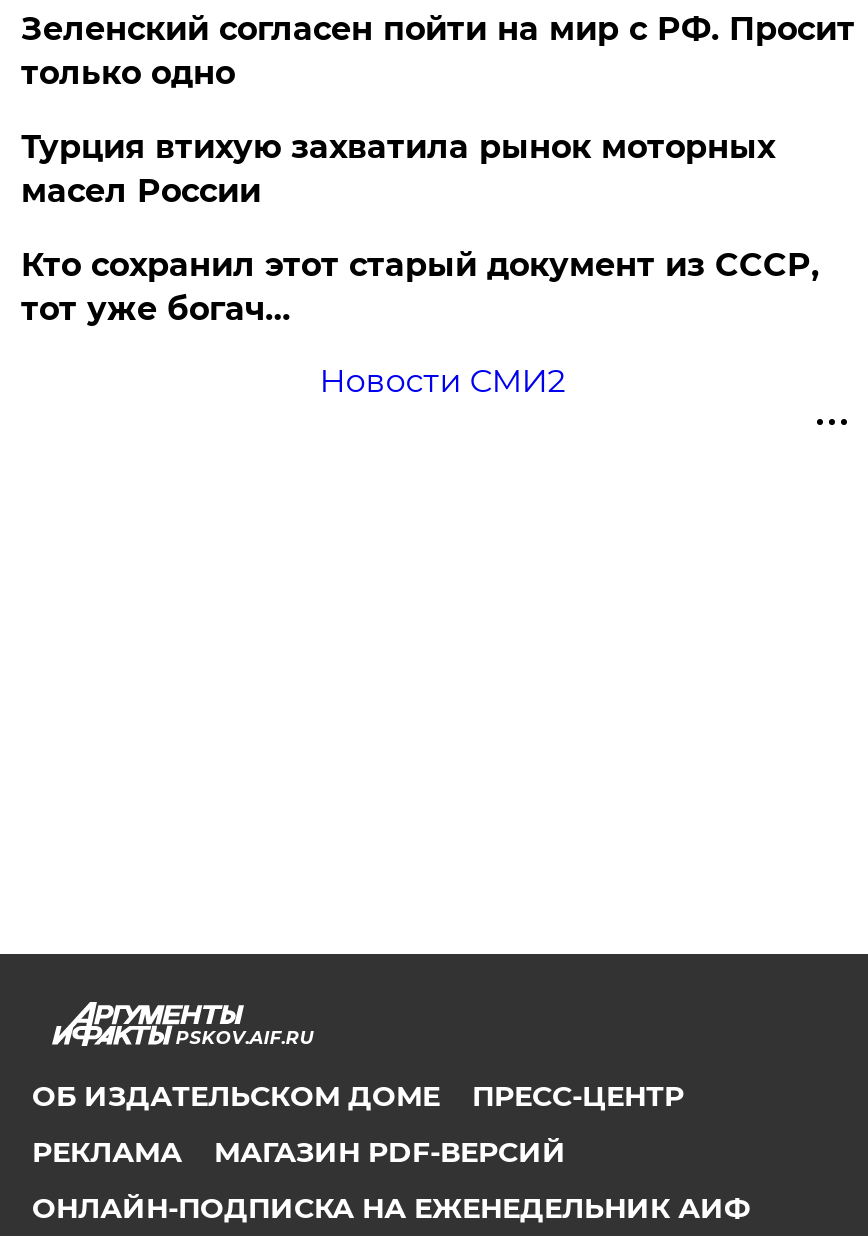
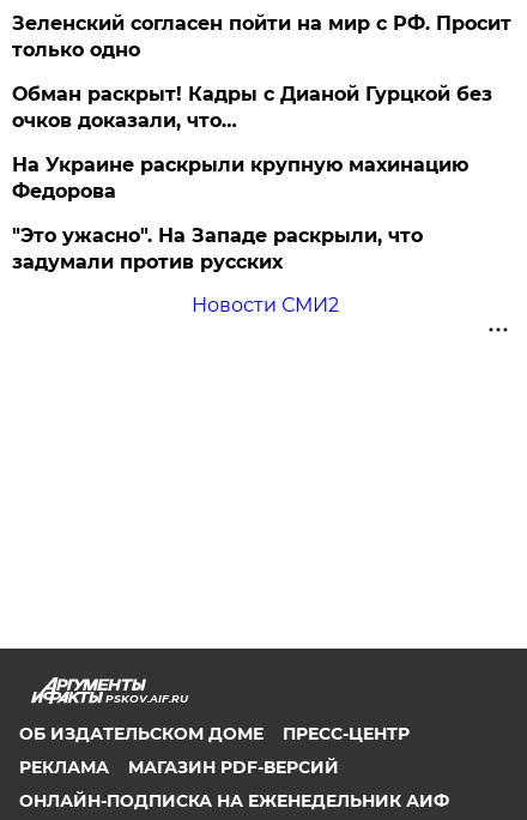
- Турция втихую захватила рынок моторных
- масел России
- Кто сохранил этот старый документ из СССР,
- тот уже богач…
+ Обман раскрыт! Кадры с Дианой Гурцкой без
+ очков доказали, что…
+ На Украине раскрыли крупную махинацию
+ Федорова
+ "Это ужасно". На Западе раскрыли, что
+ задумали против русских
